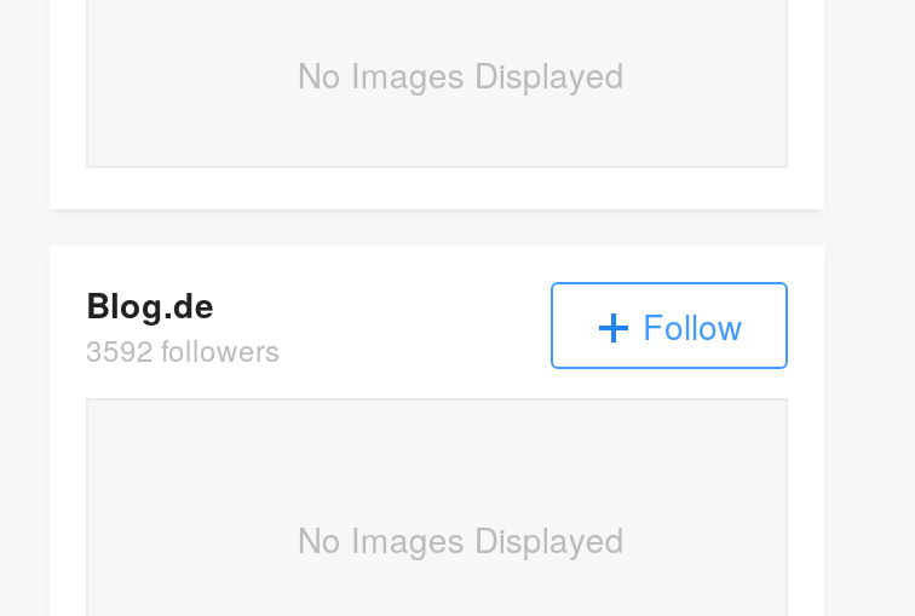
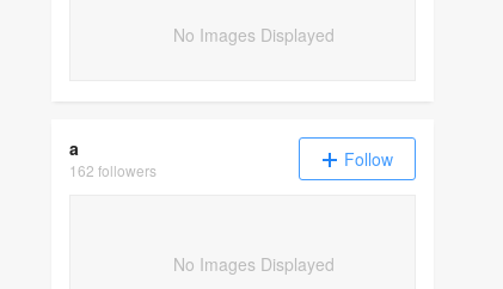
- Blog.de
- 3592 followers
+ a
+ 162 followers
